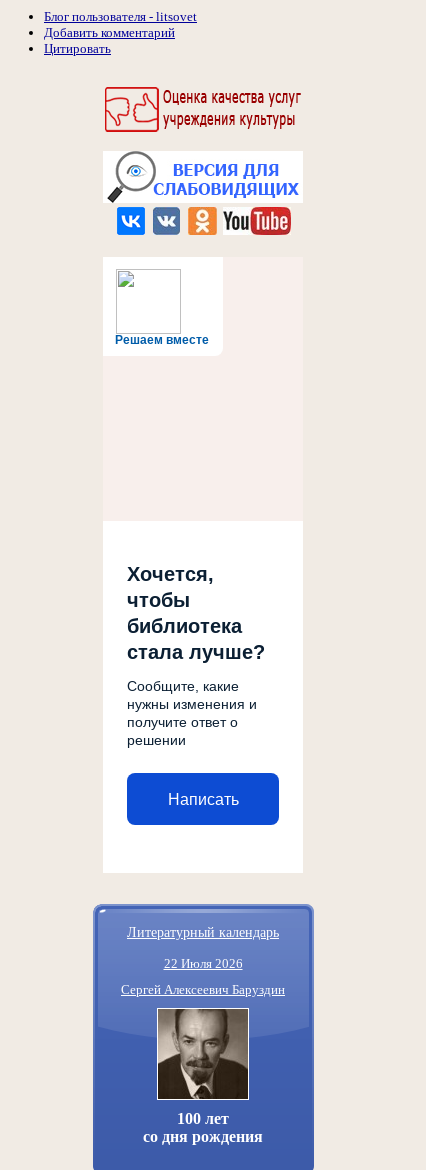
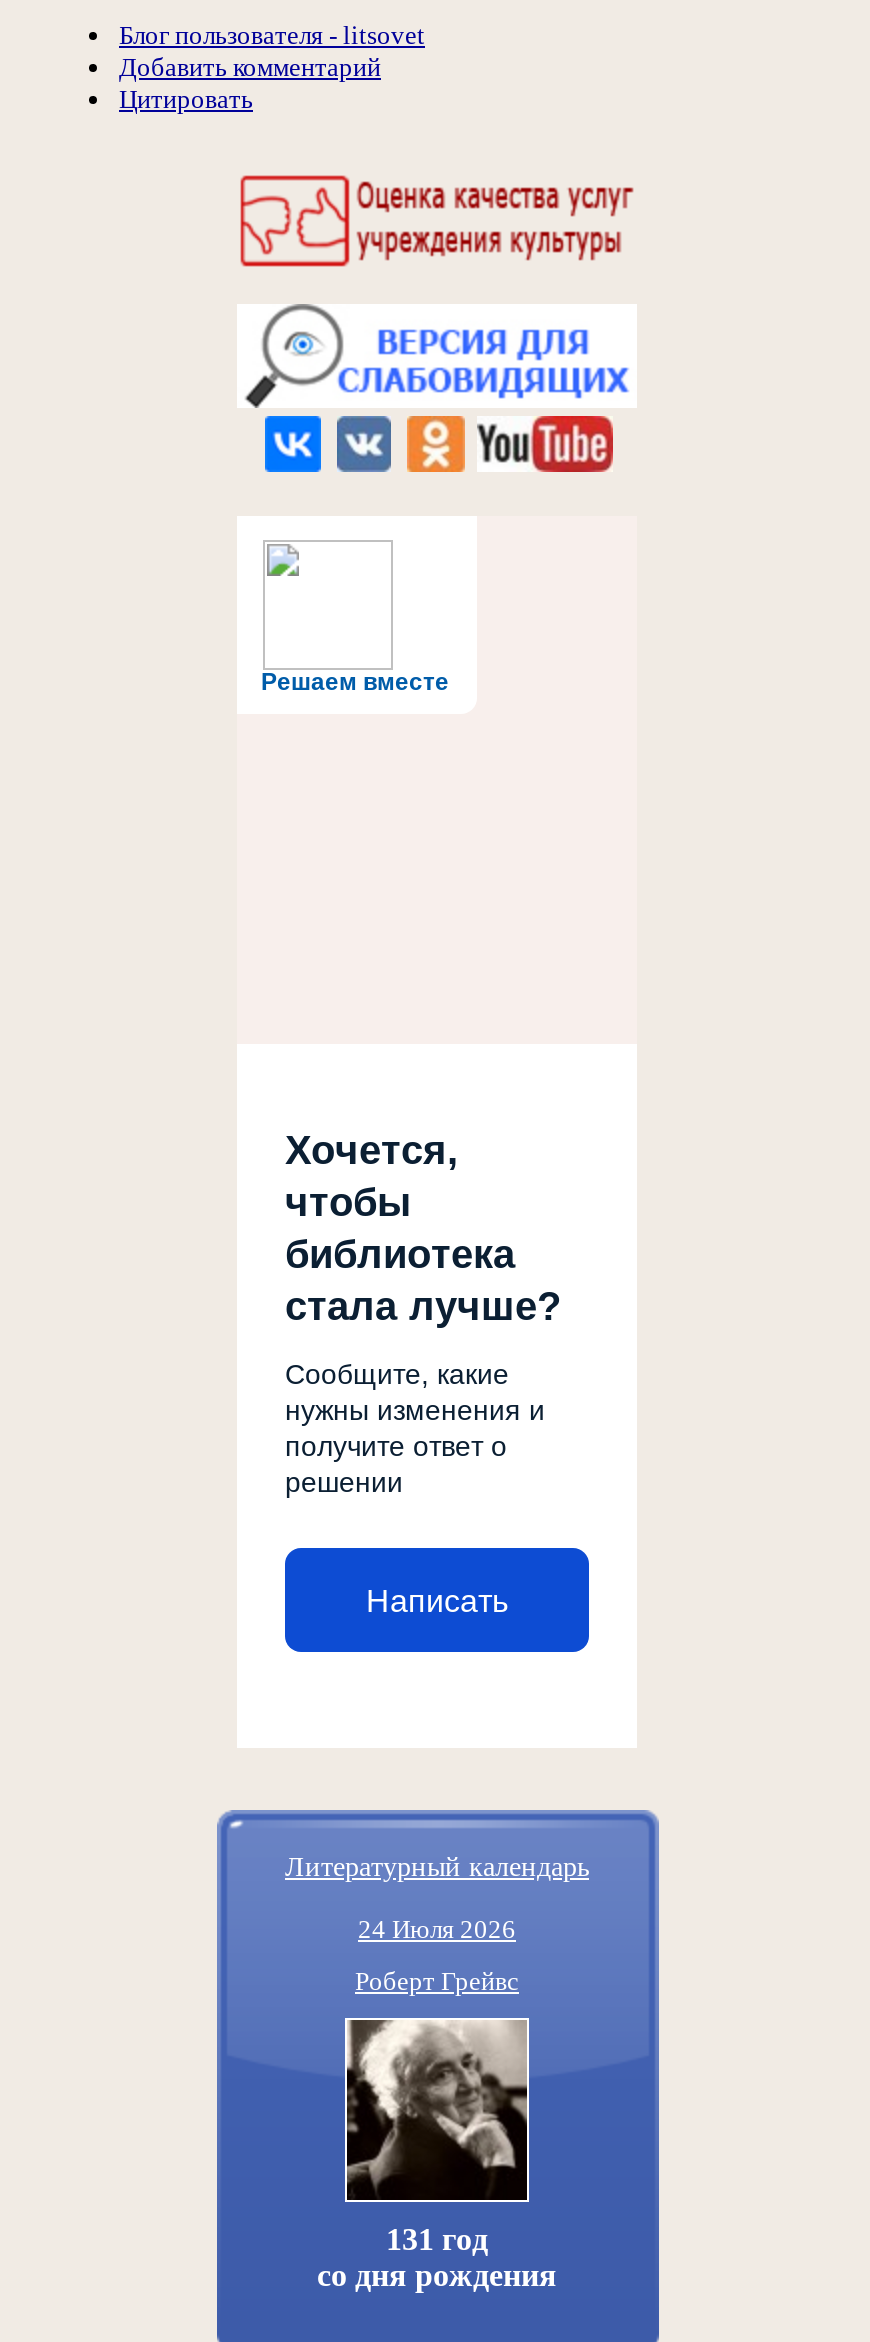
- 22 Июля 2026
+ 24 Июля 2026

- Сергей Алексеевич Баруздин
+ Роберт Грейвс

- [image]
- 100 лет
+ [image]
+ 131 год
